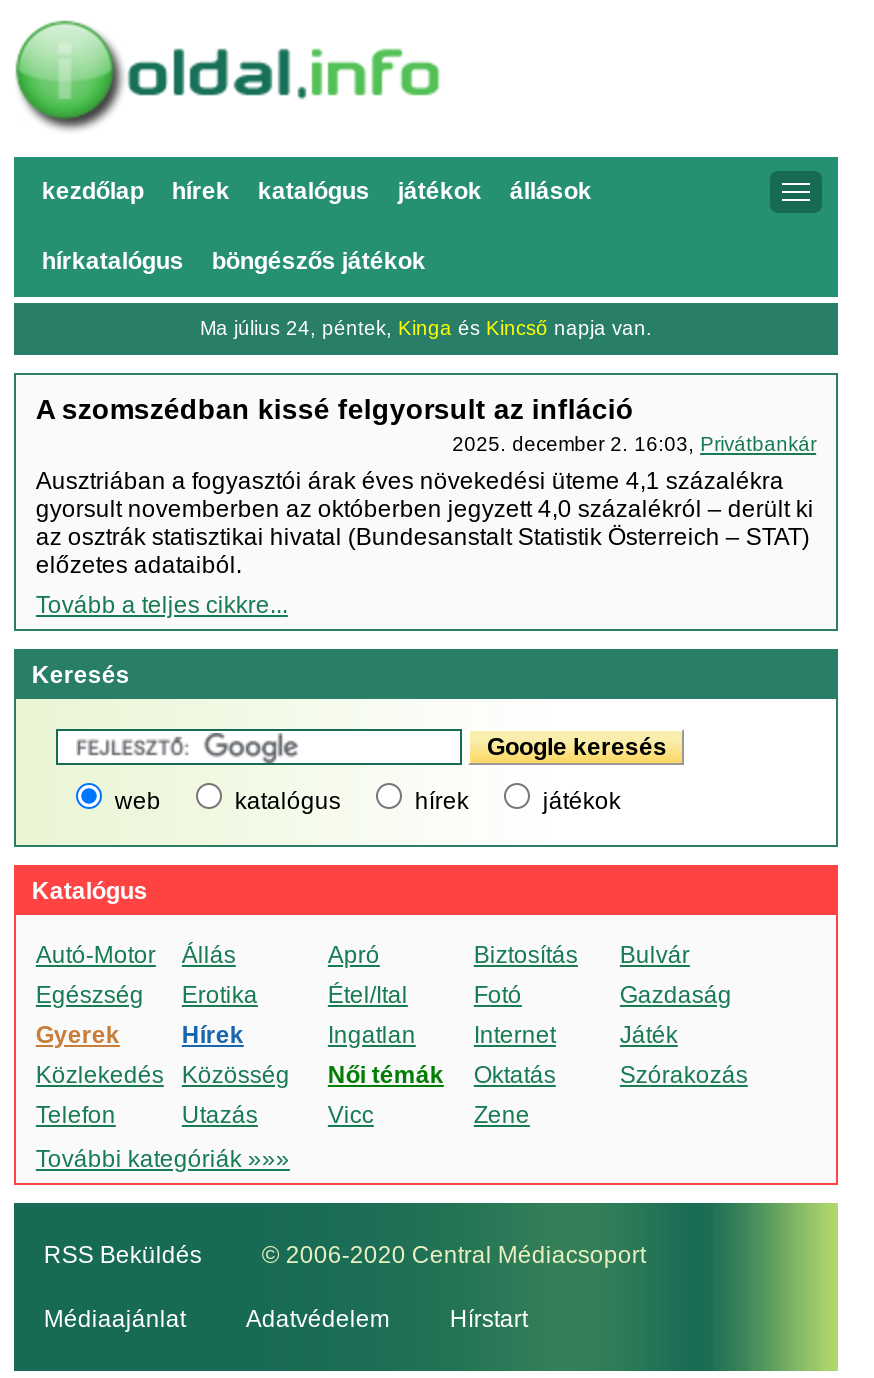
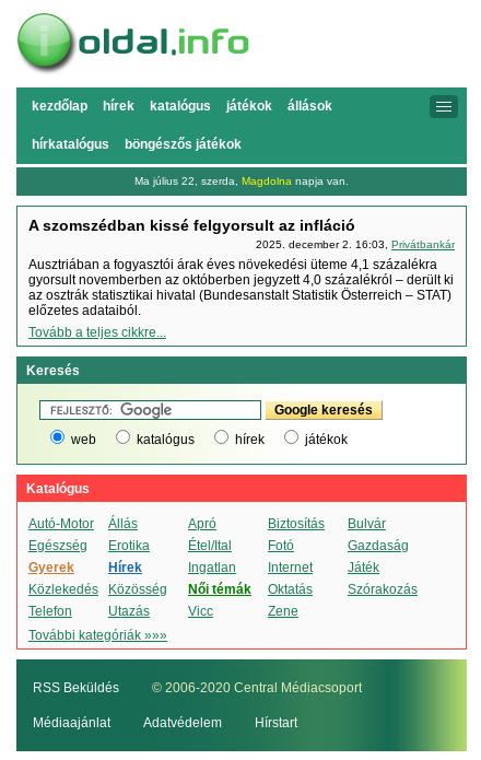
- Ma július 24, péntek, Kinga és Kincső napja van.
+ Ma július 22, szerda, Magdolna napja van.
